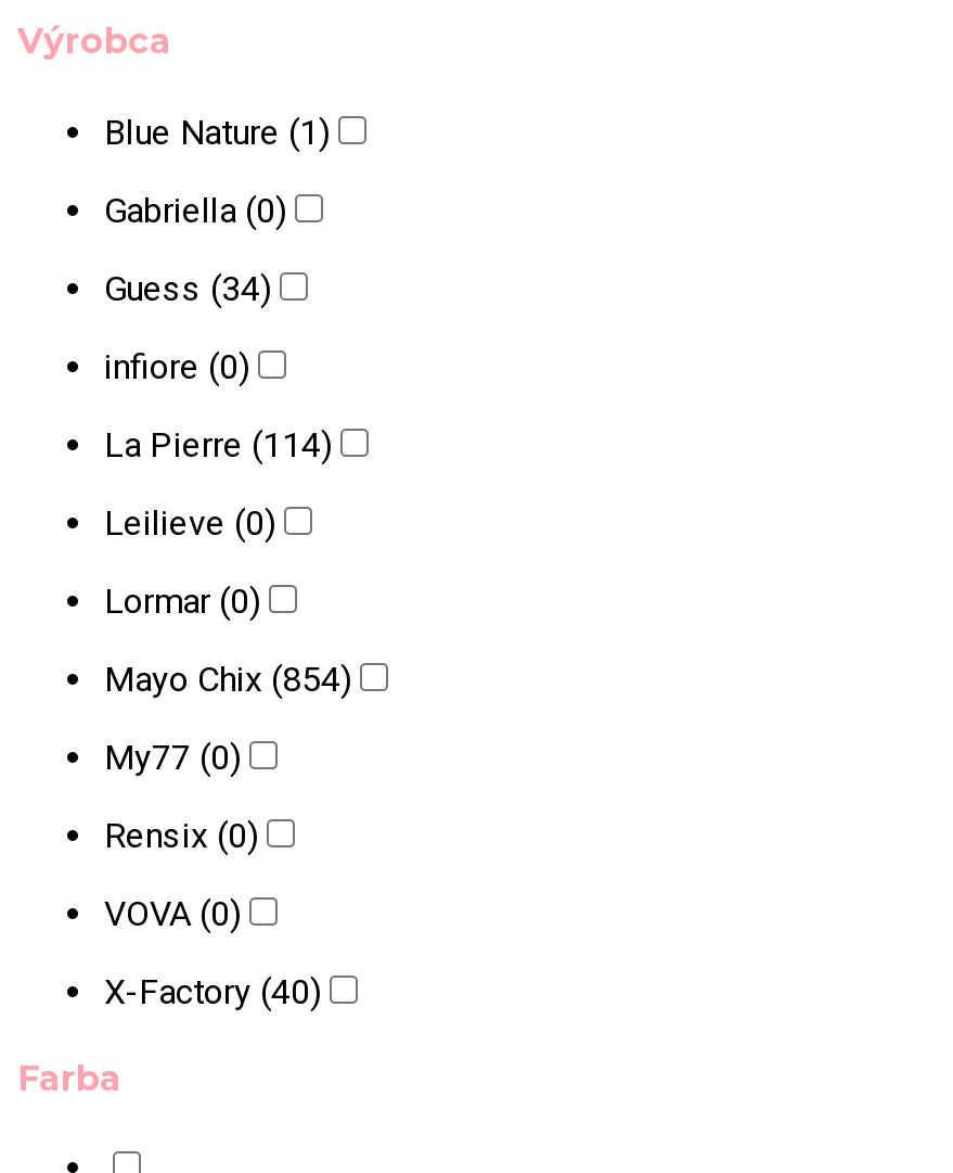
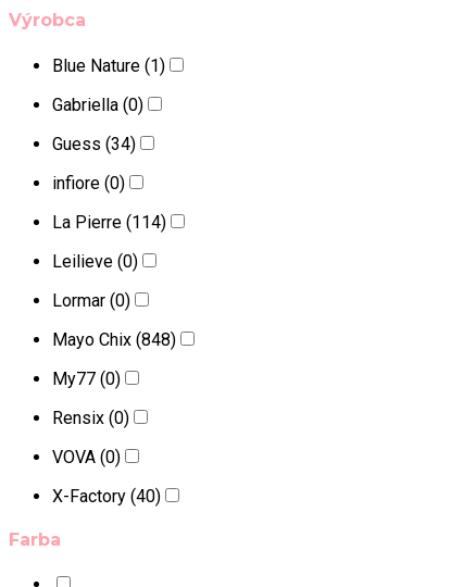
- Mayo Chix (854)
+ Mayo Chix (848)
